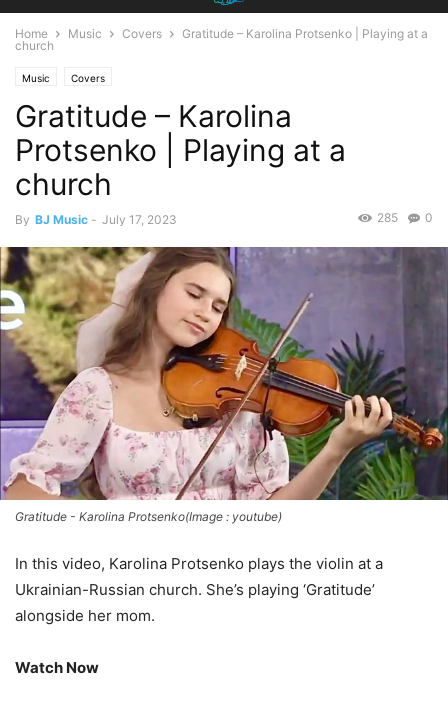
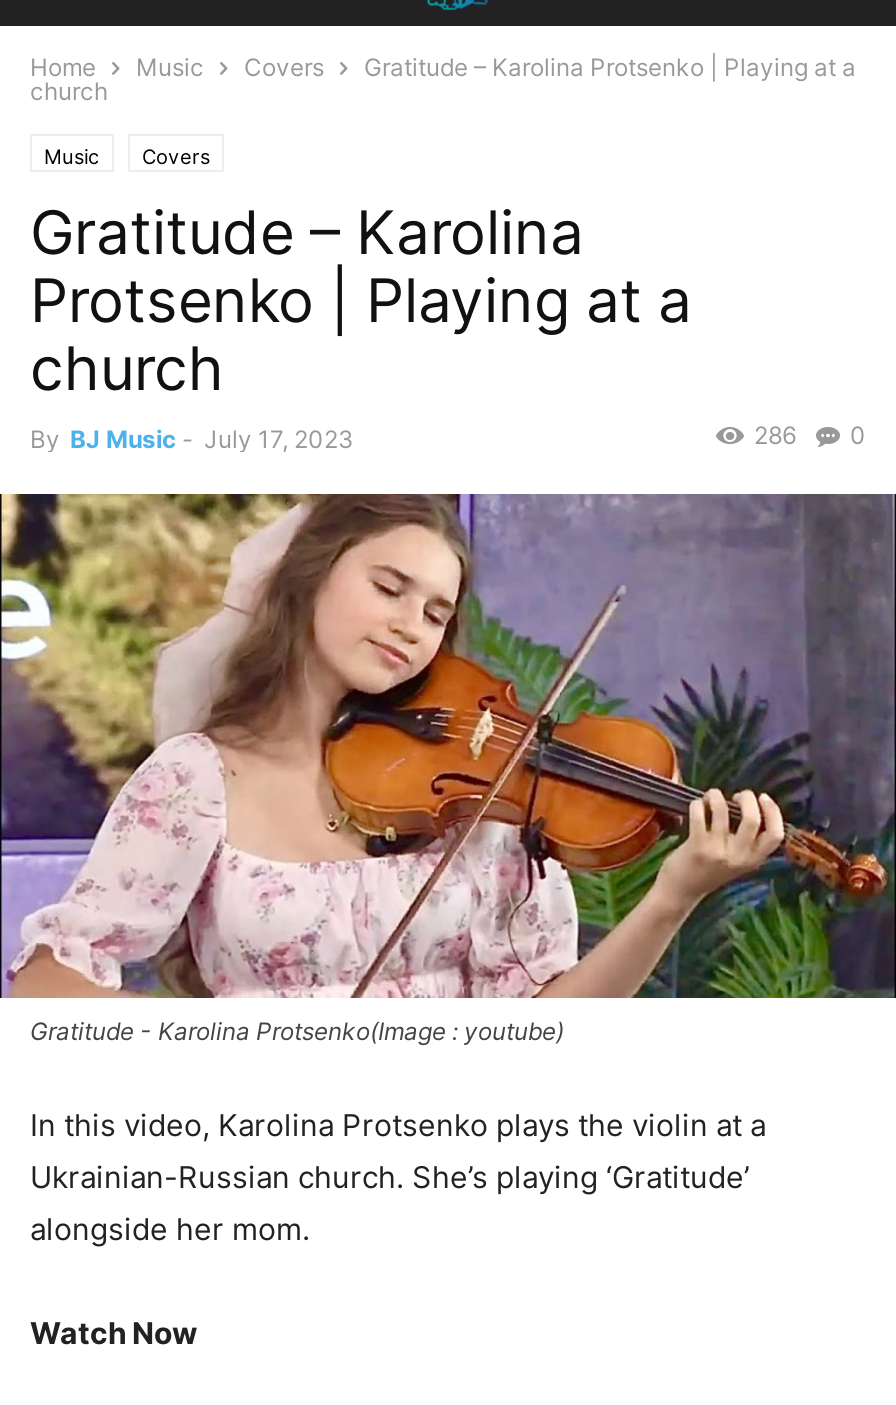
- 285 0
+ 286 0
